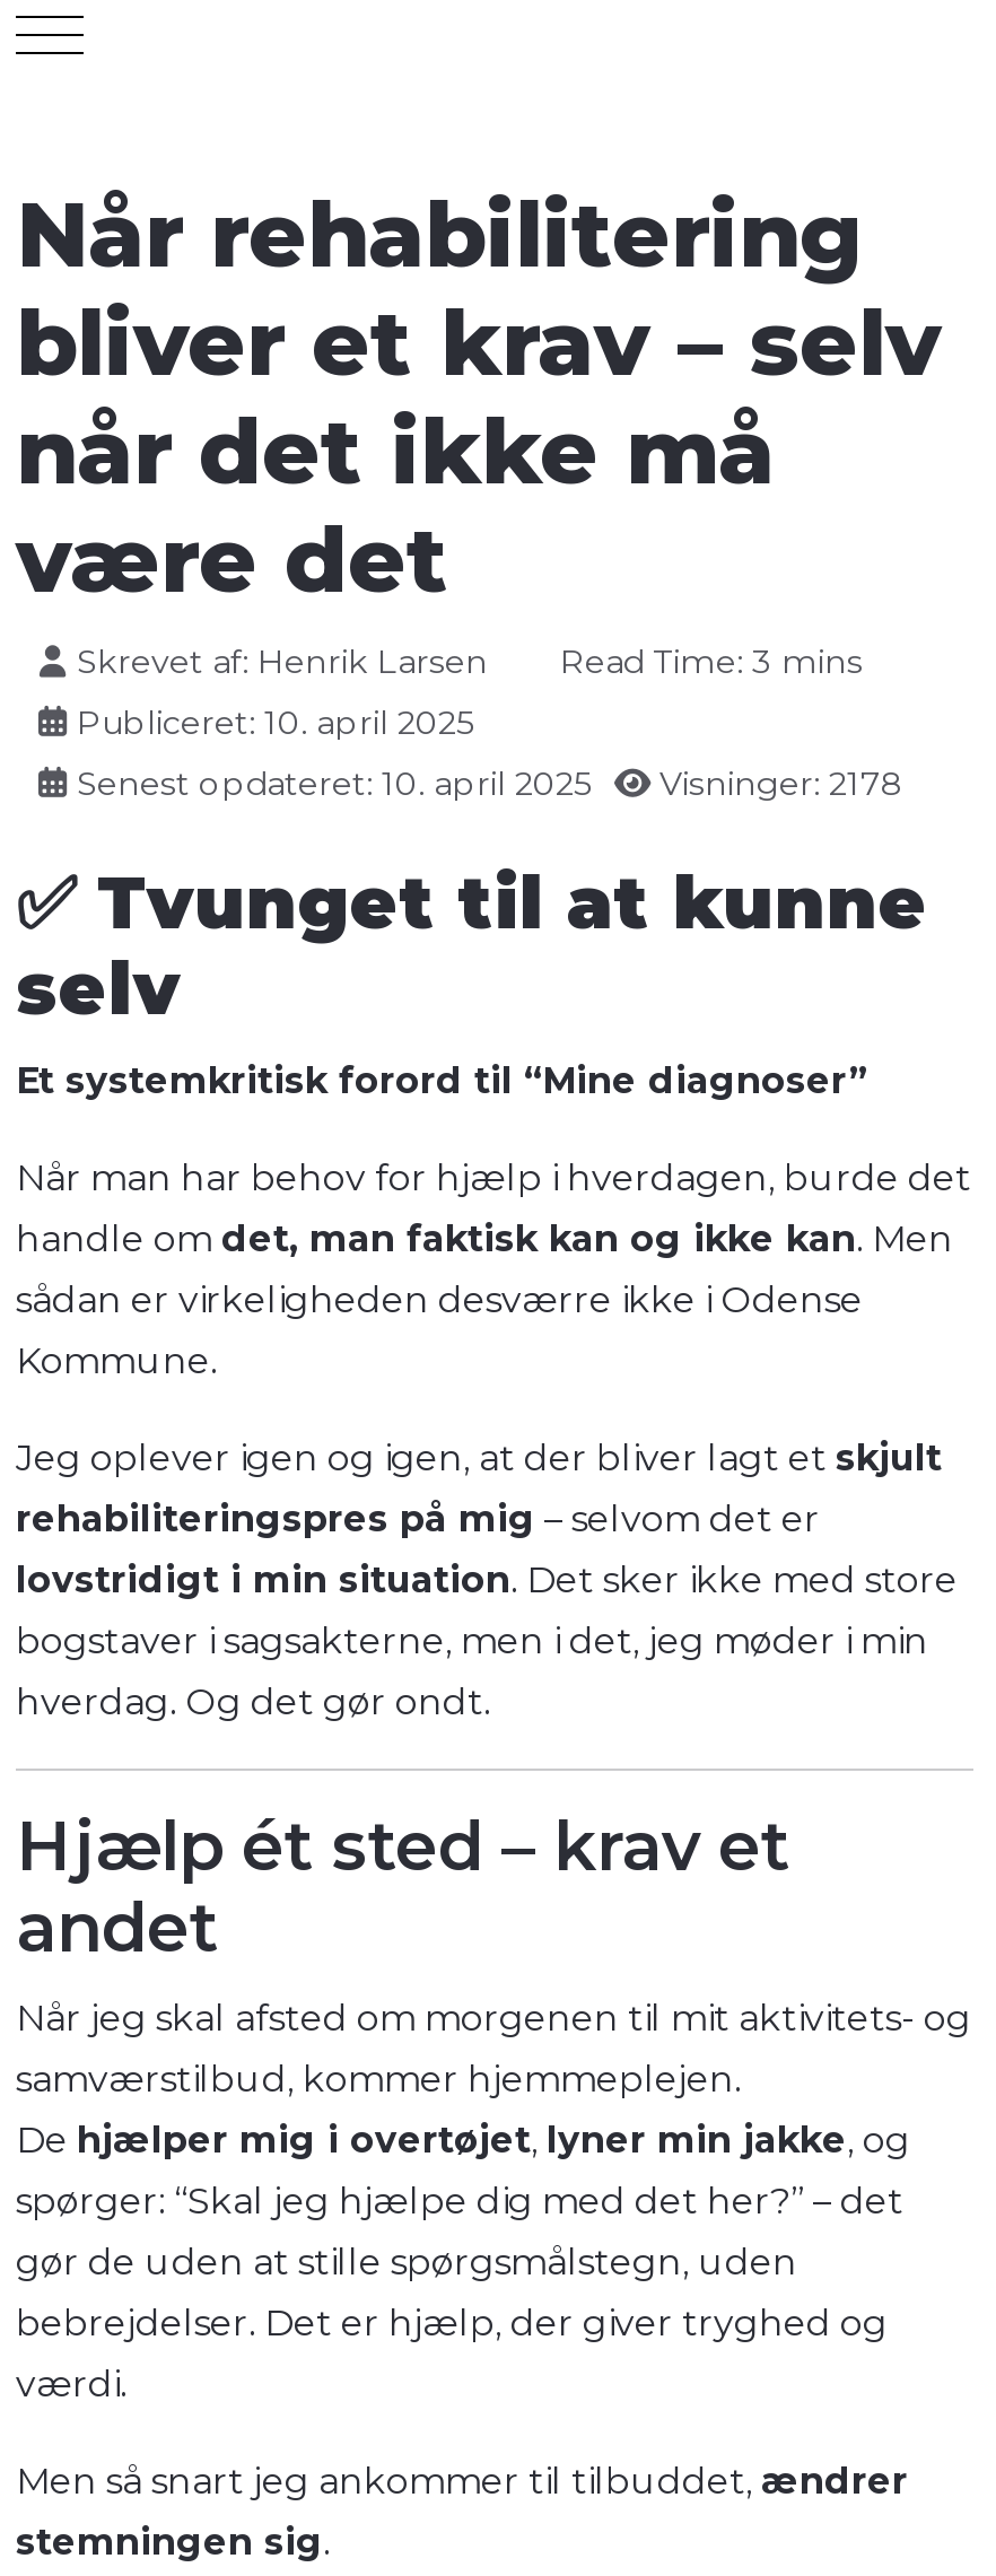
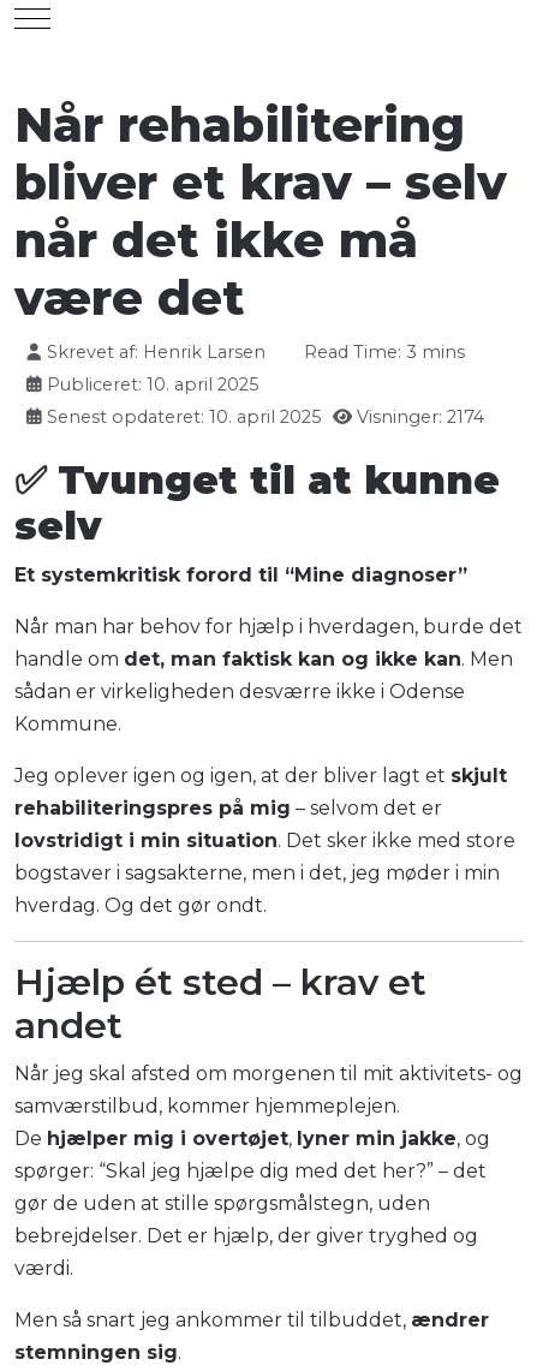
- Senest opdateret: 10. april 2025 Visninger: 2178
+ Senest opdateret: 10. april 2025 Visninger: 2174
